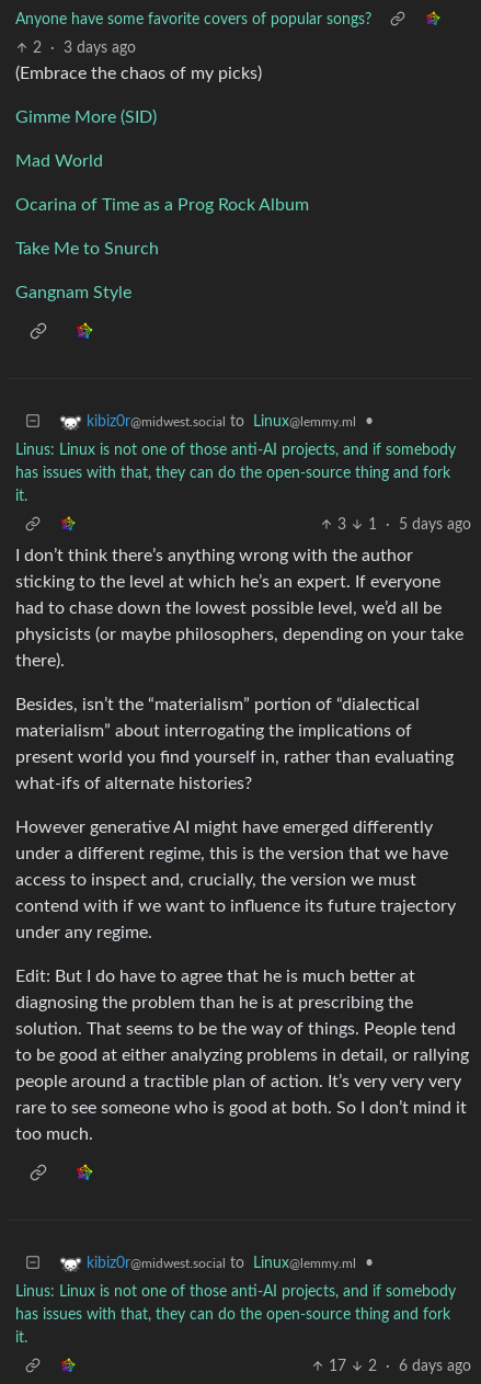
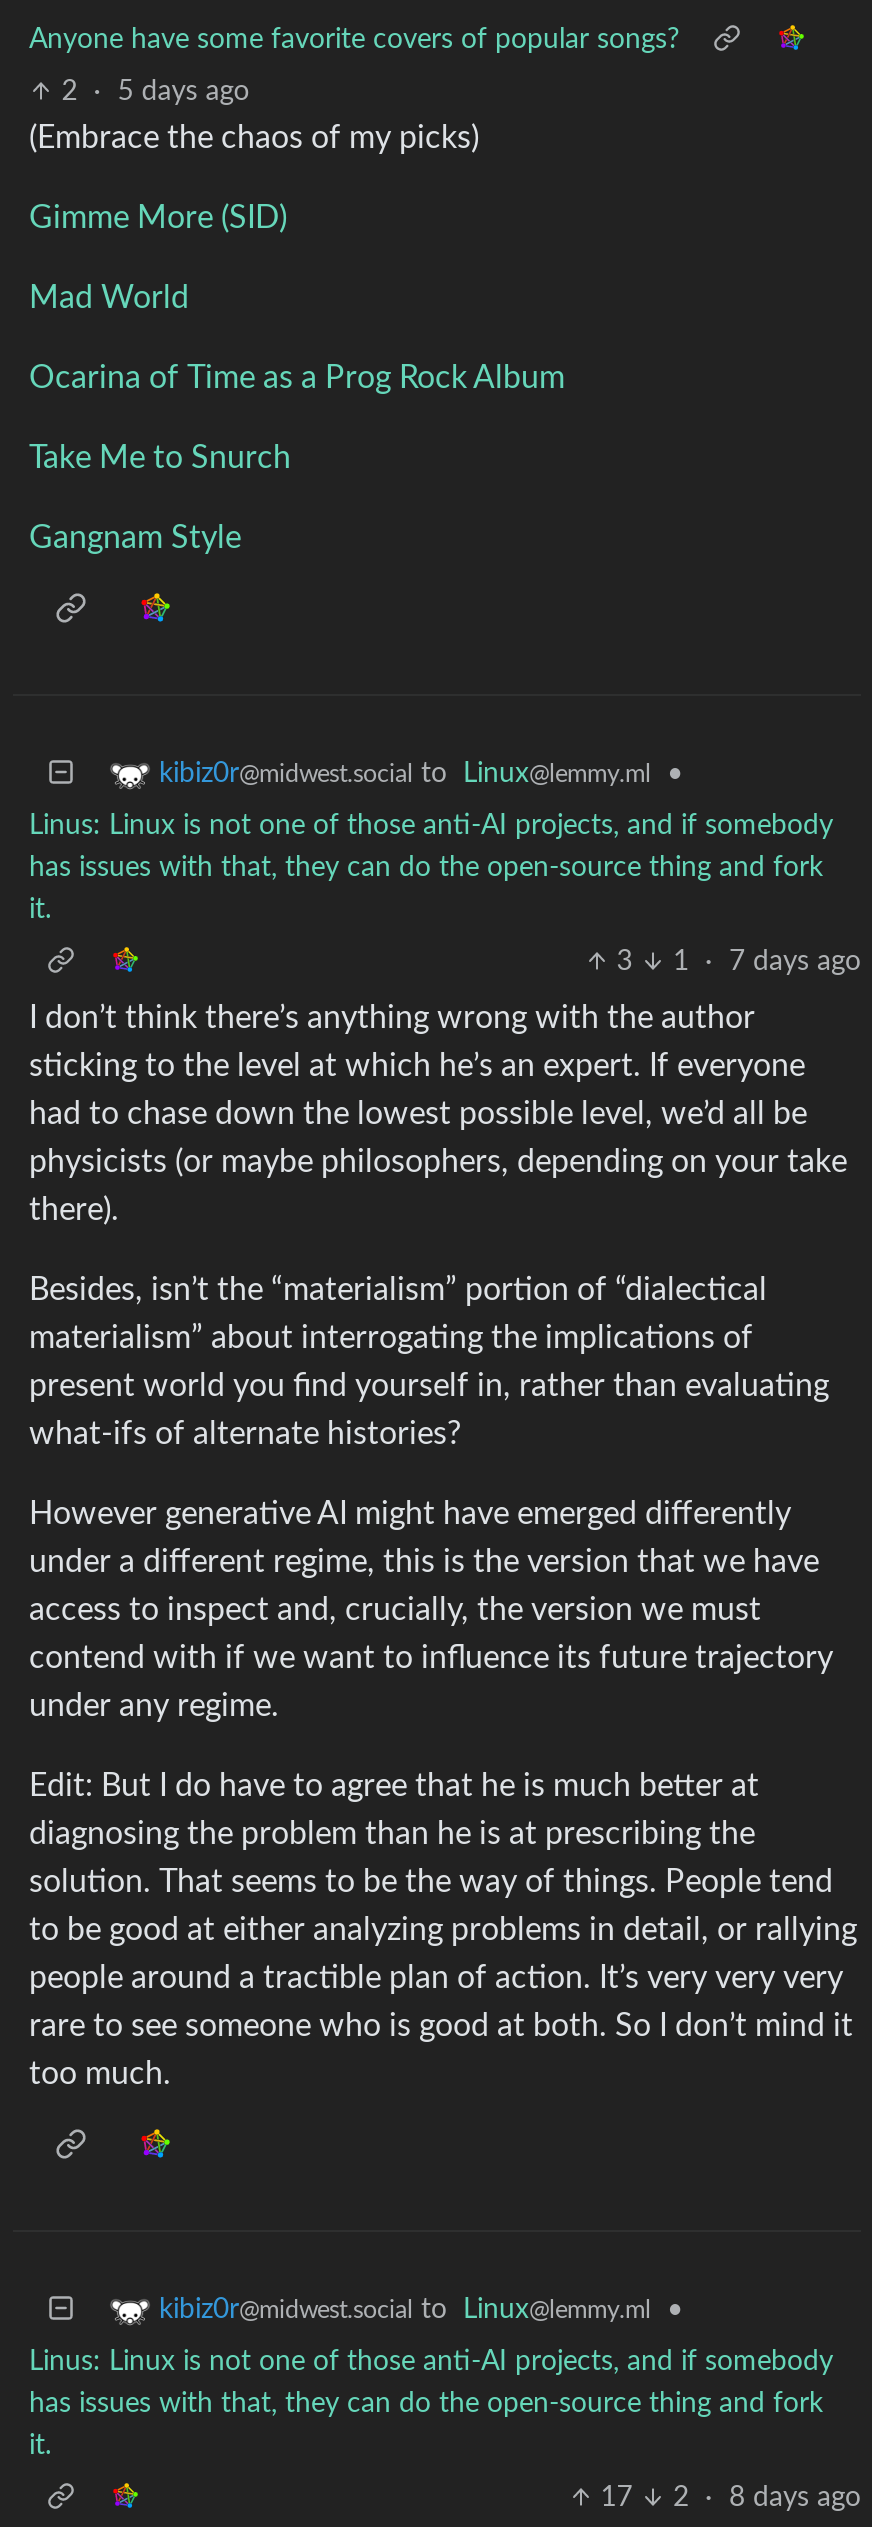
- 2 · 3 days ago
+ 2 · 5 days ago

- 3 1 · 5 days ago
+ 3 1 · 7 days ago

- 17 2 · 6 days ago
+ 17 2 · 8 days ago
